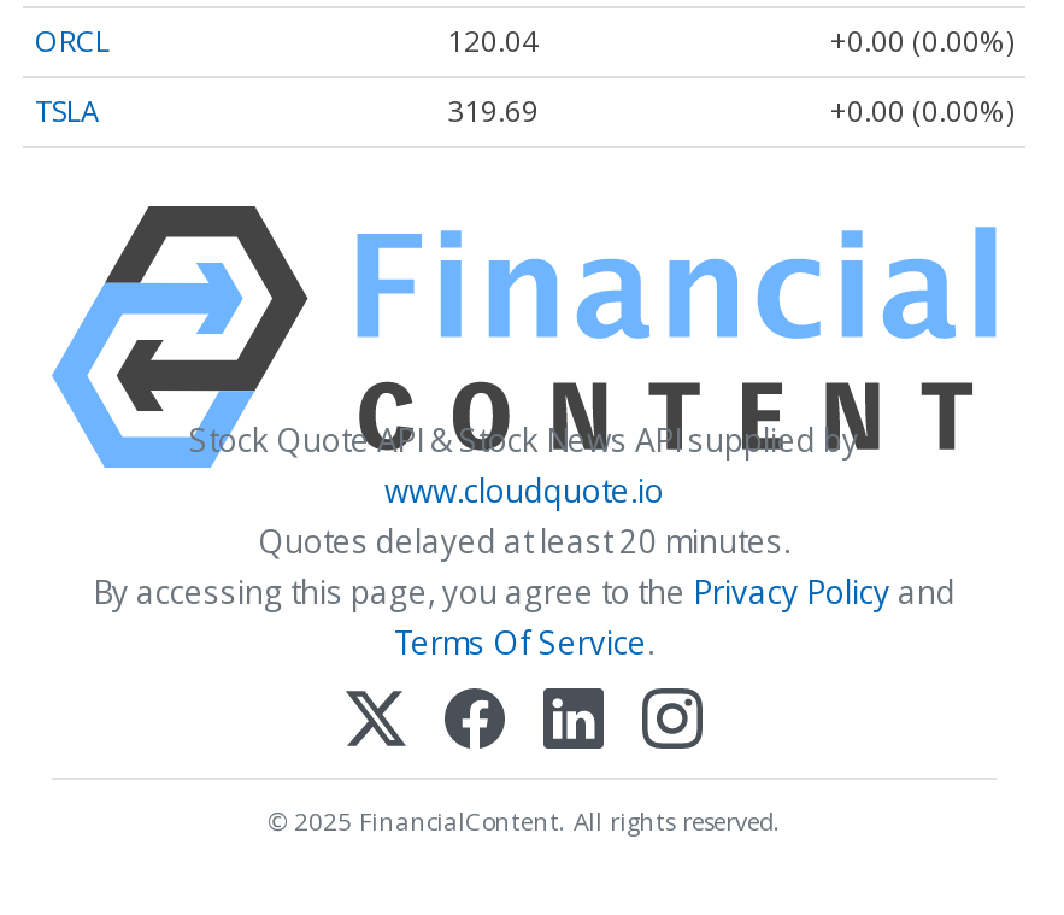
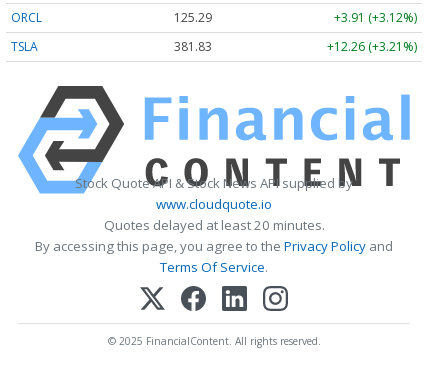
- 120.04
+ 125.29

- +0.00 (0.00%)
+ +3.91 (+3.12%)

- 319.69
+ 381.83

- +0.00 (0.00%)
+ +12.26 (+3.21%)
